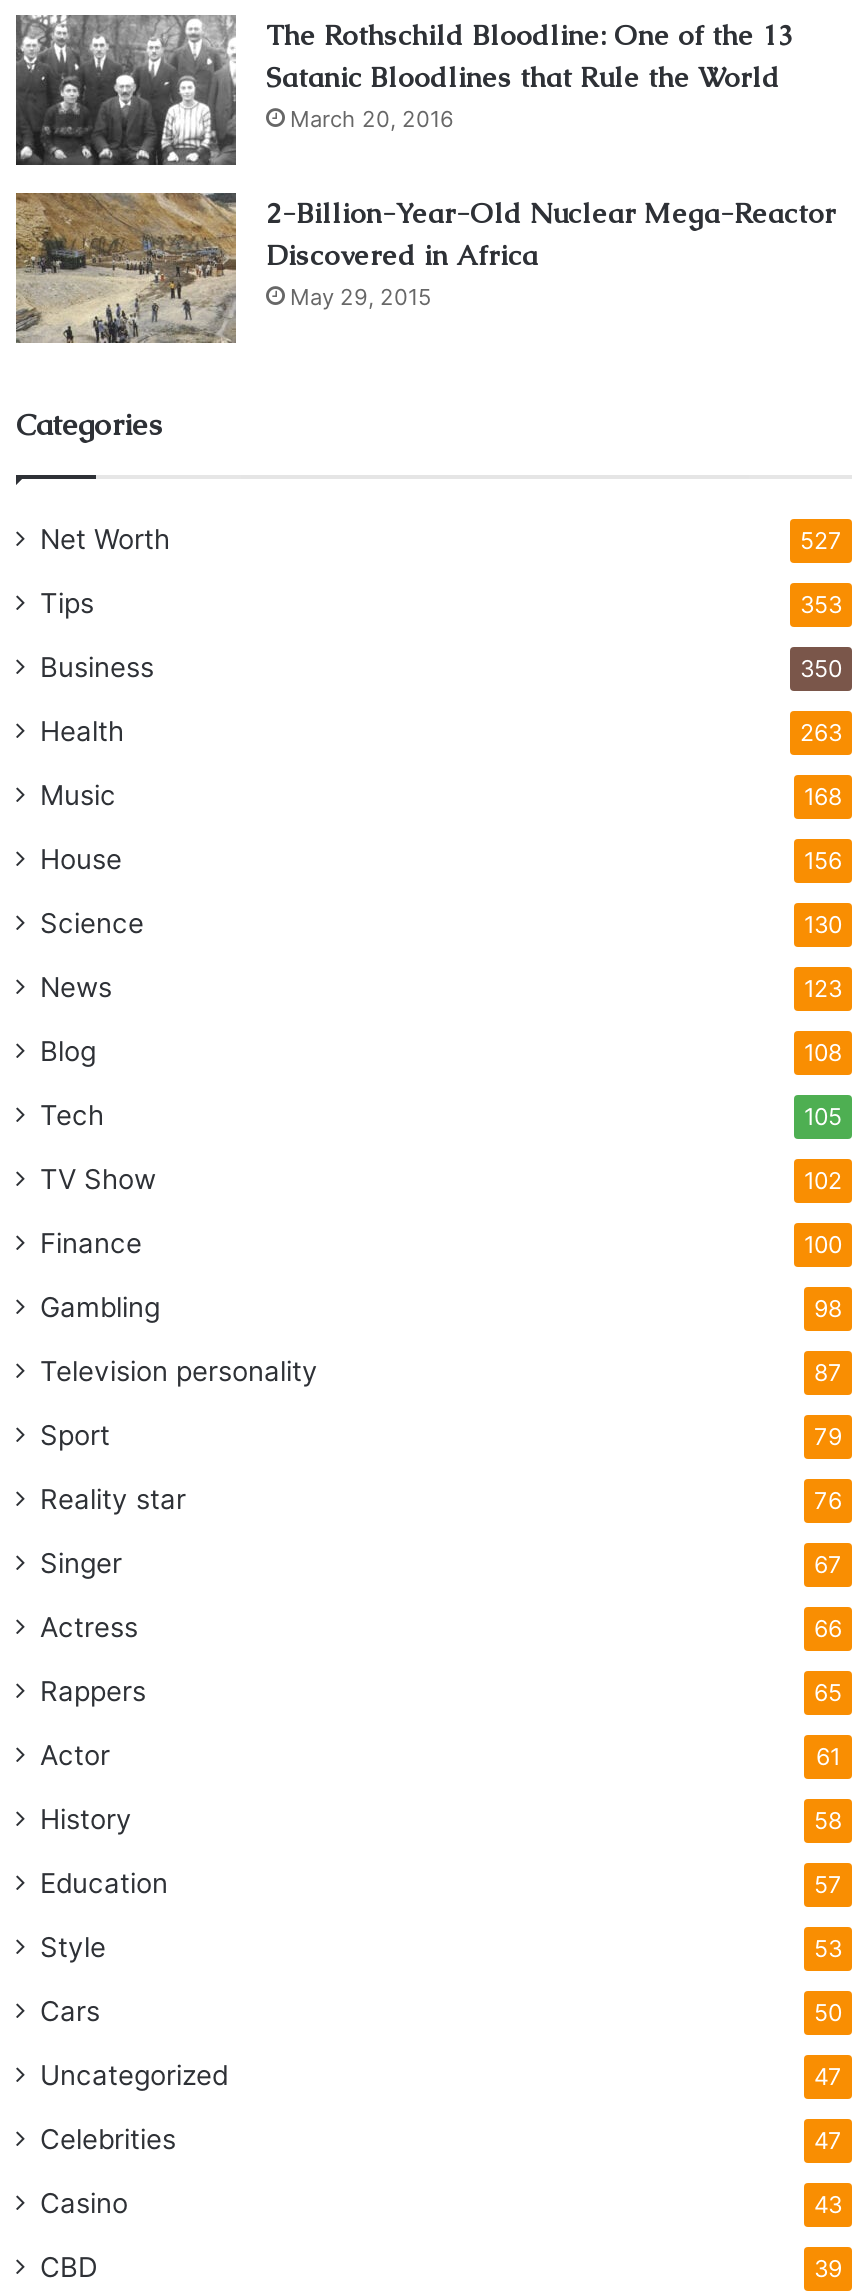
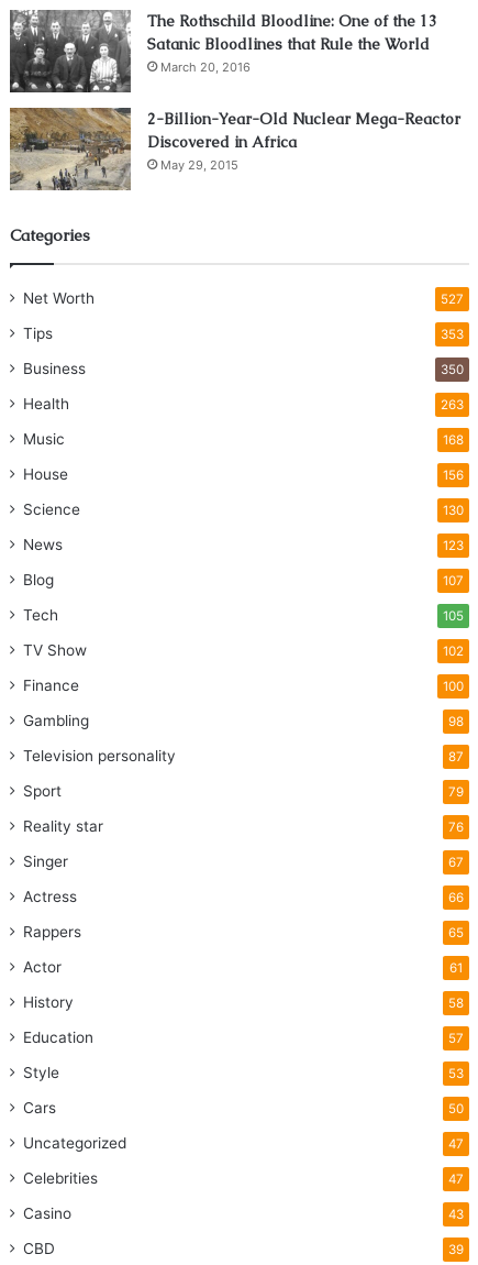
- 108
+ 107
